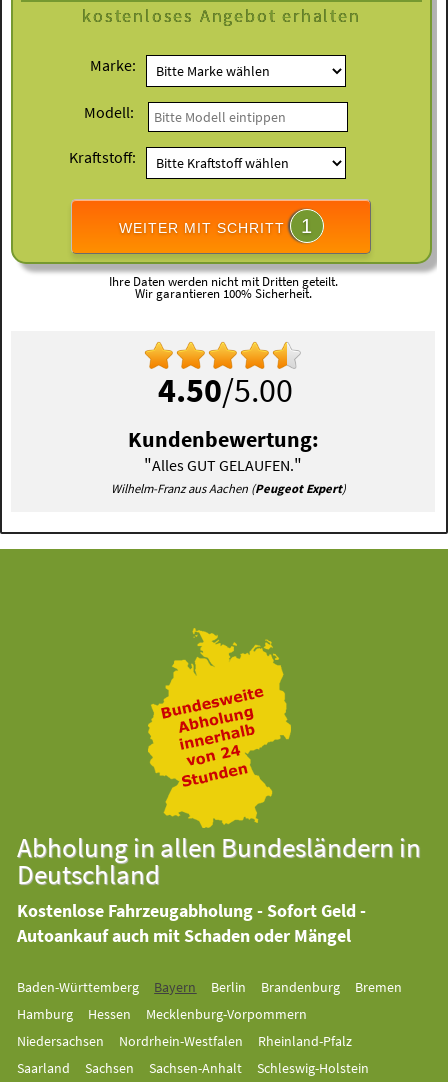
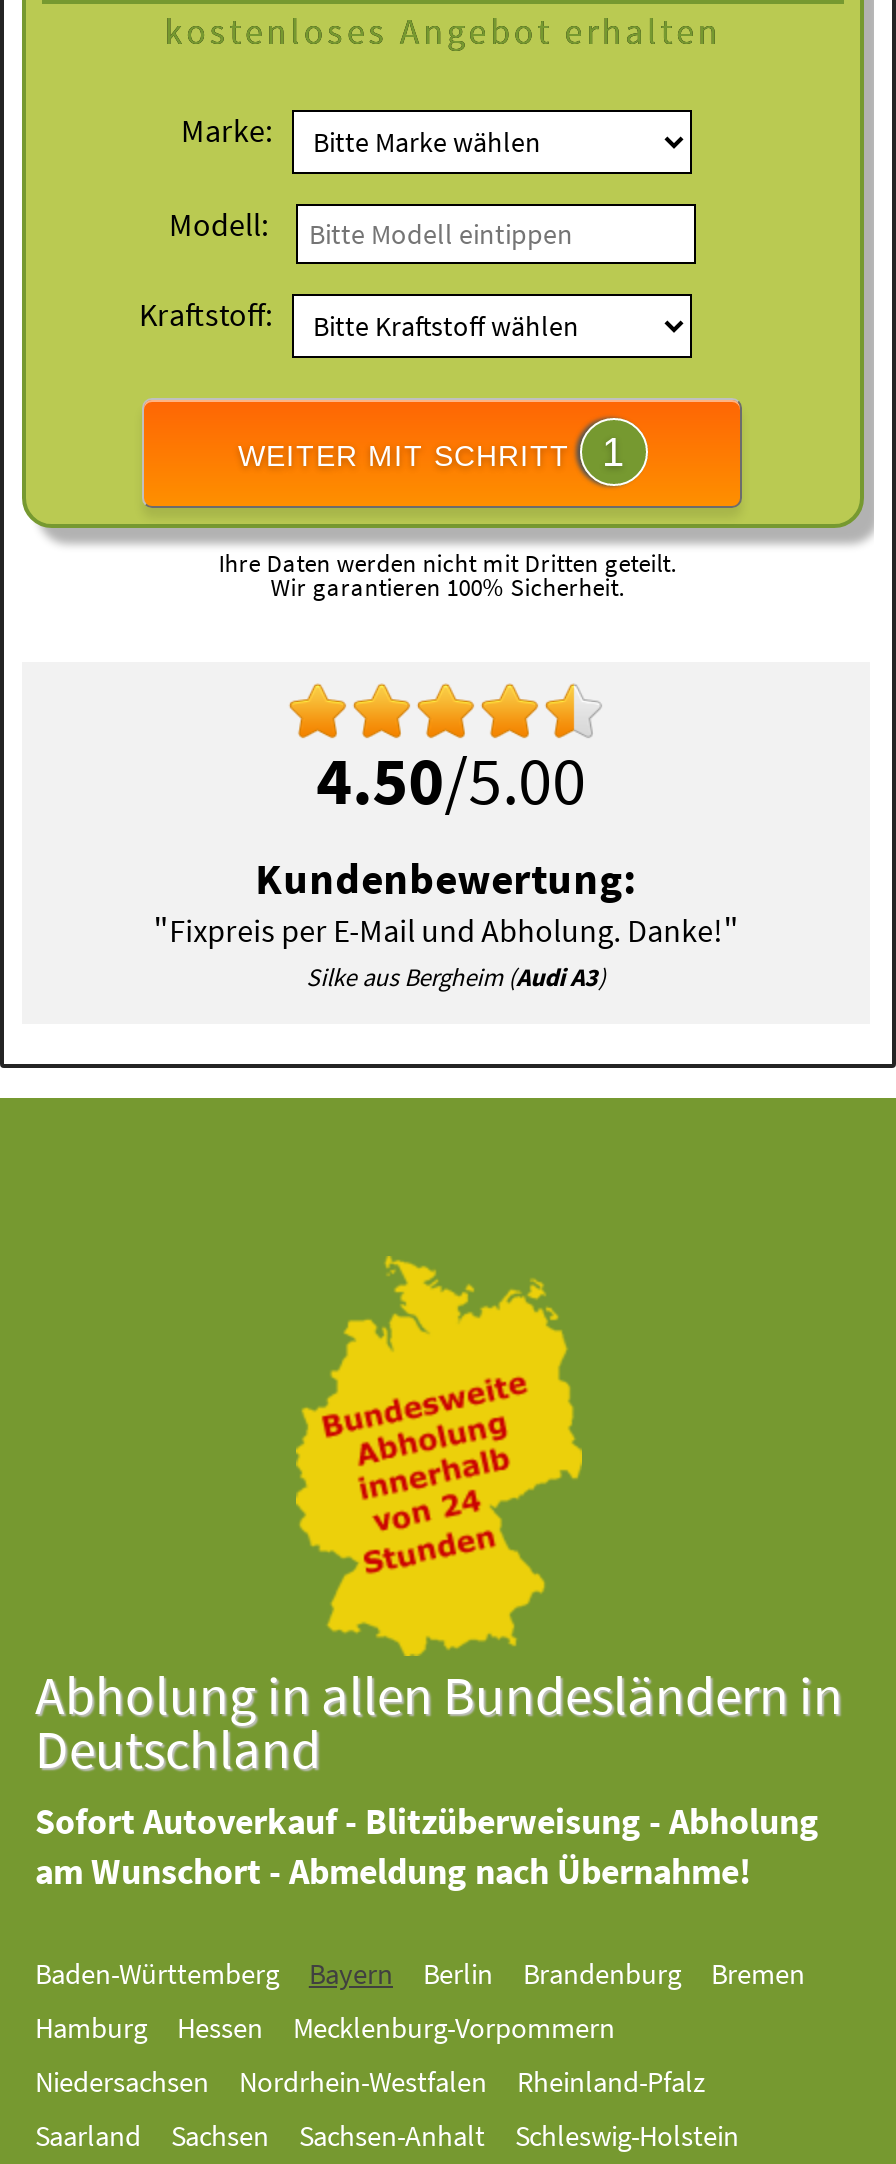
- "Alles GUT GELAUFEN."
- Wilhelm-Franz aus Aachen (Peugeot Expert)
+ "Fixpreis per E-Mail und Abholung. Danke!"
+ Silke aus Bergheim (Audi A3)

- Kostenlose Fahrzeugabholung - Sofort Geld -
- Autoankauf auch mit Schaden oder Mängel
+ Sofort Autoverkauf - Blitzüberweisung - Abholung
+ am Wunschort - Abmeldung nach Übernahme!
